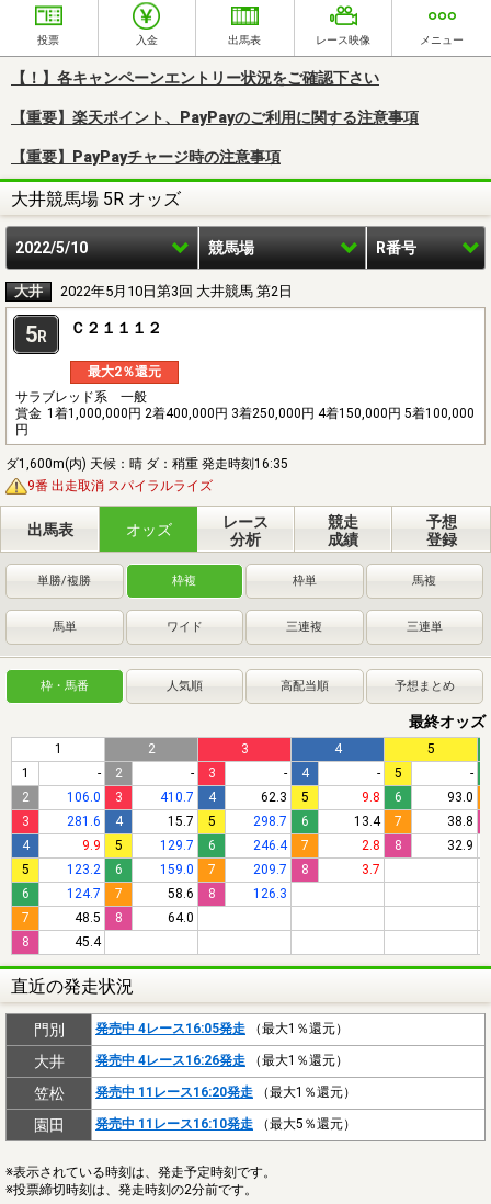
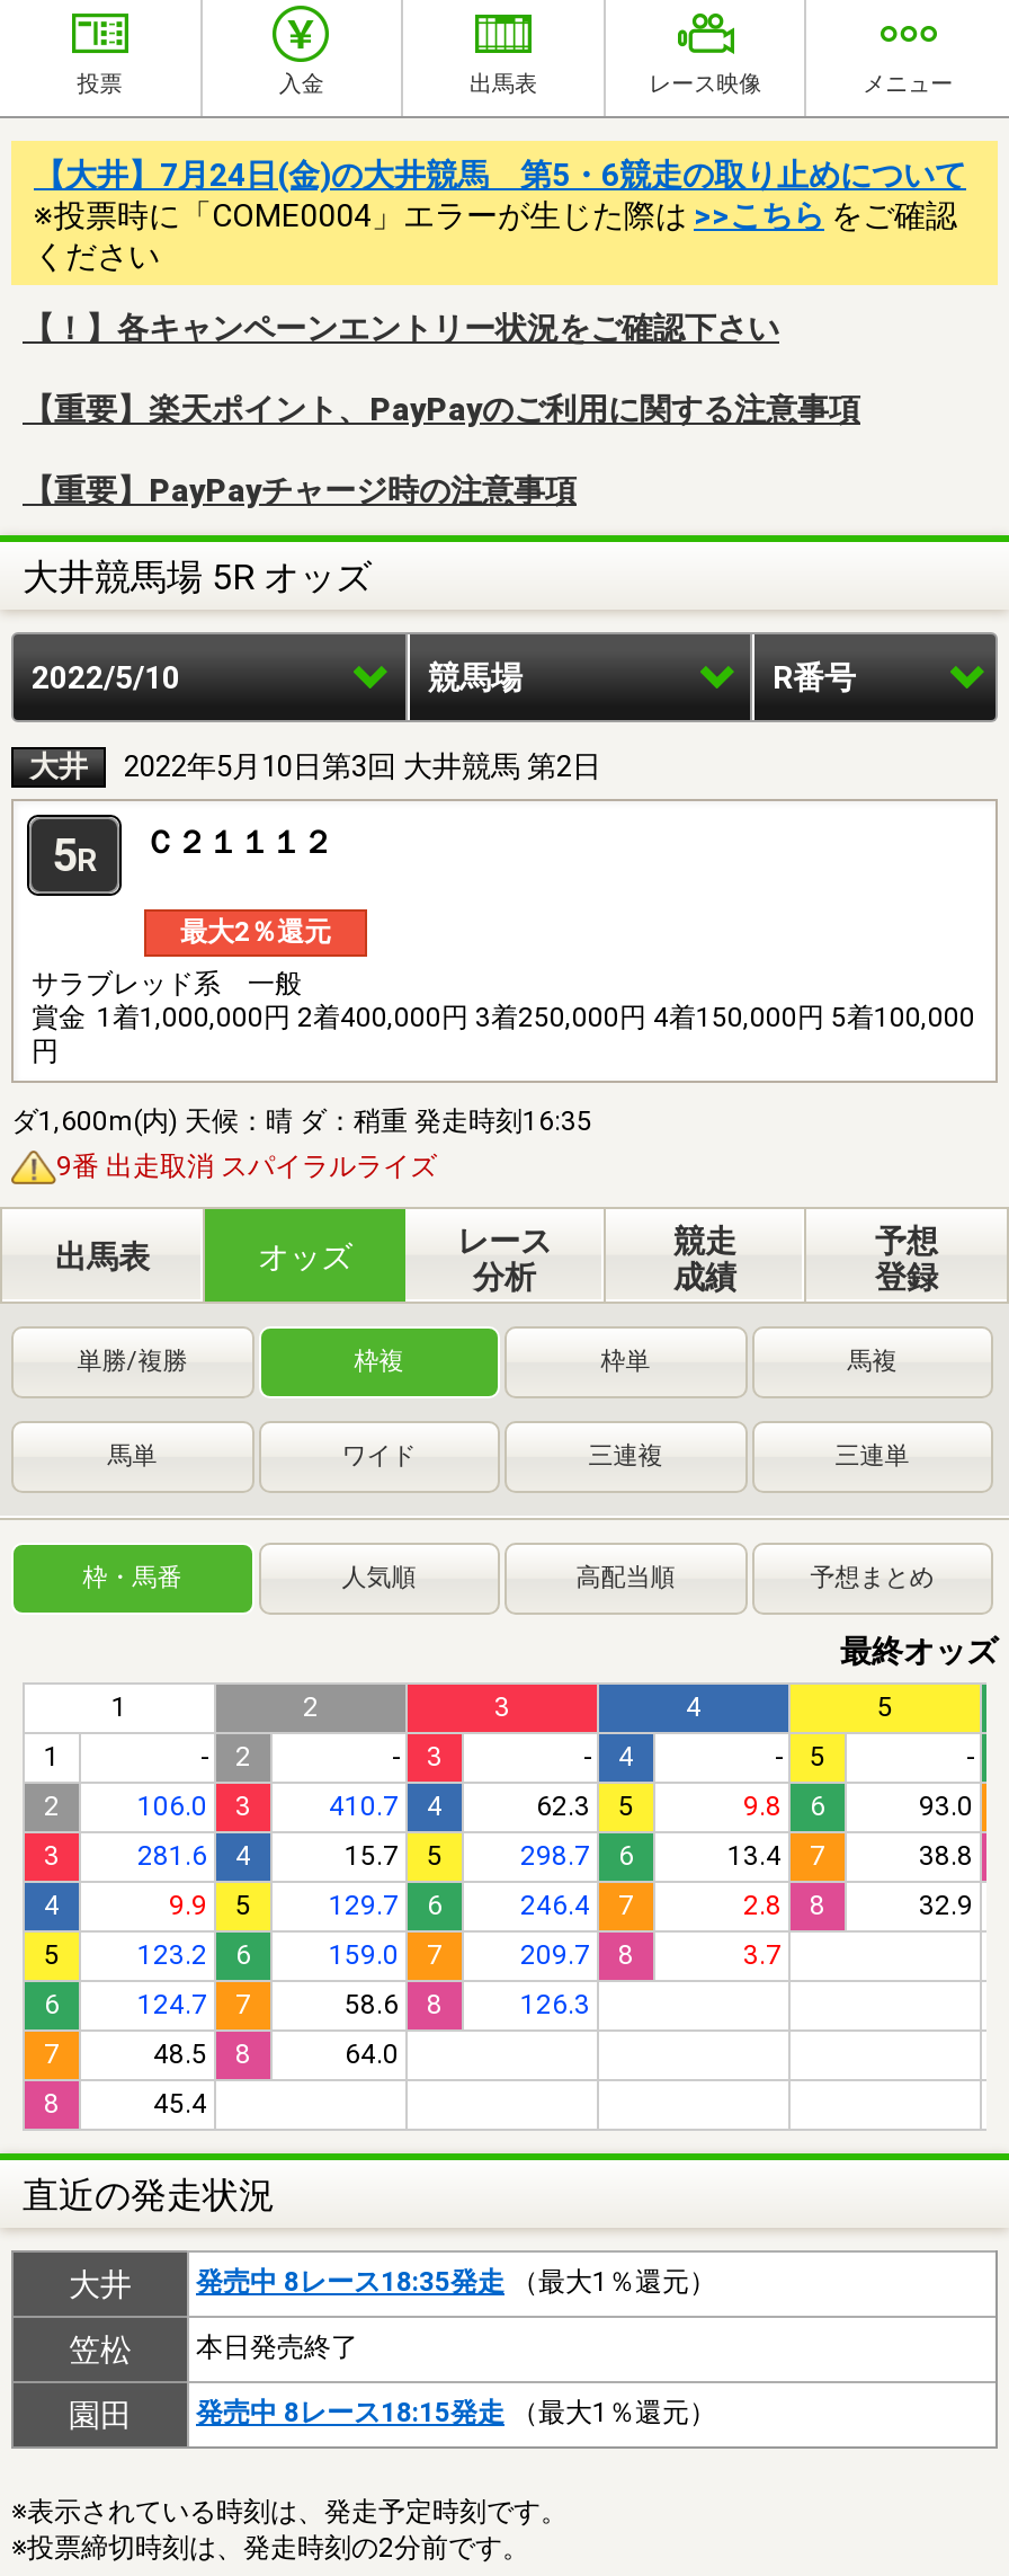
+ 【大井】7月24日(金)の大井競馬 第5・6競走の取り止めについて
+ ※投票時に「COME0004」エラーが生じた際は>>こちらをご確認
+ ください

moved down: 【！】各キャンペーンエントリー状況をご確認下さい | 【重要】楽天ポイント、PayPayのご利用に関する注意事項 | 【重要】PayPayチャージ時の注意事項 | ... | 45.4 | 直近の発走状況

- 門別
- 発売中 4レース16:05発走（最大1％還元）

- 発売中 4レース16:26発走（最大1％還元）
+ 発売中 8レース18:35発走（最大1％還元）

- 発売中 11レース16:20発走（最大1％還元）
+ 本日発売終了

- 発売中 11レース16:10発走（最大5％還元）
+ 発売中 8レース18:15発走（最大1％還元）
